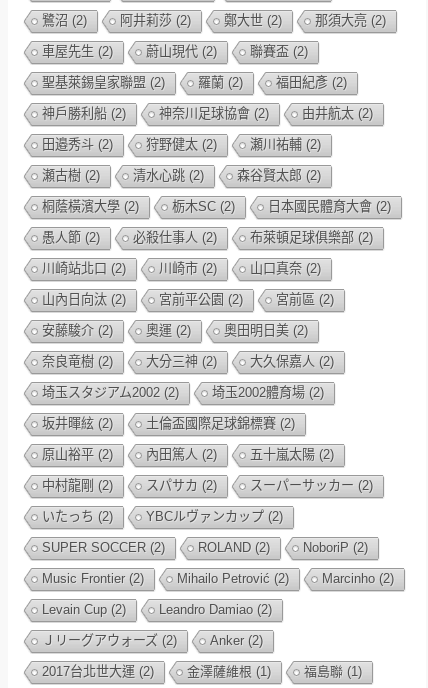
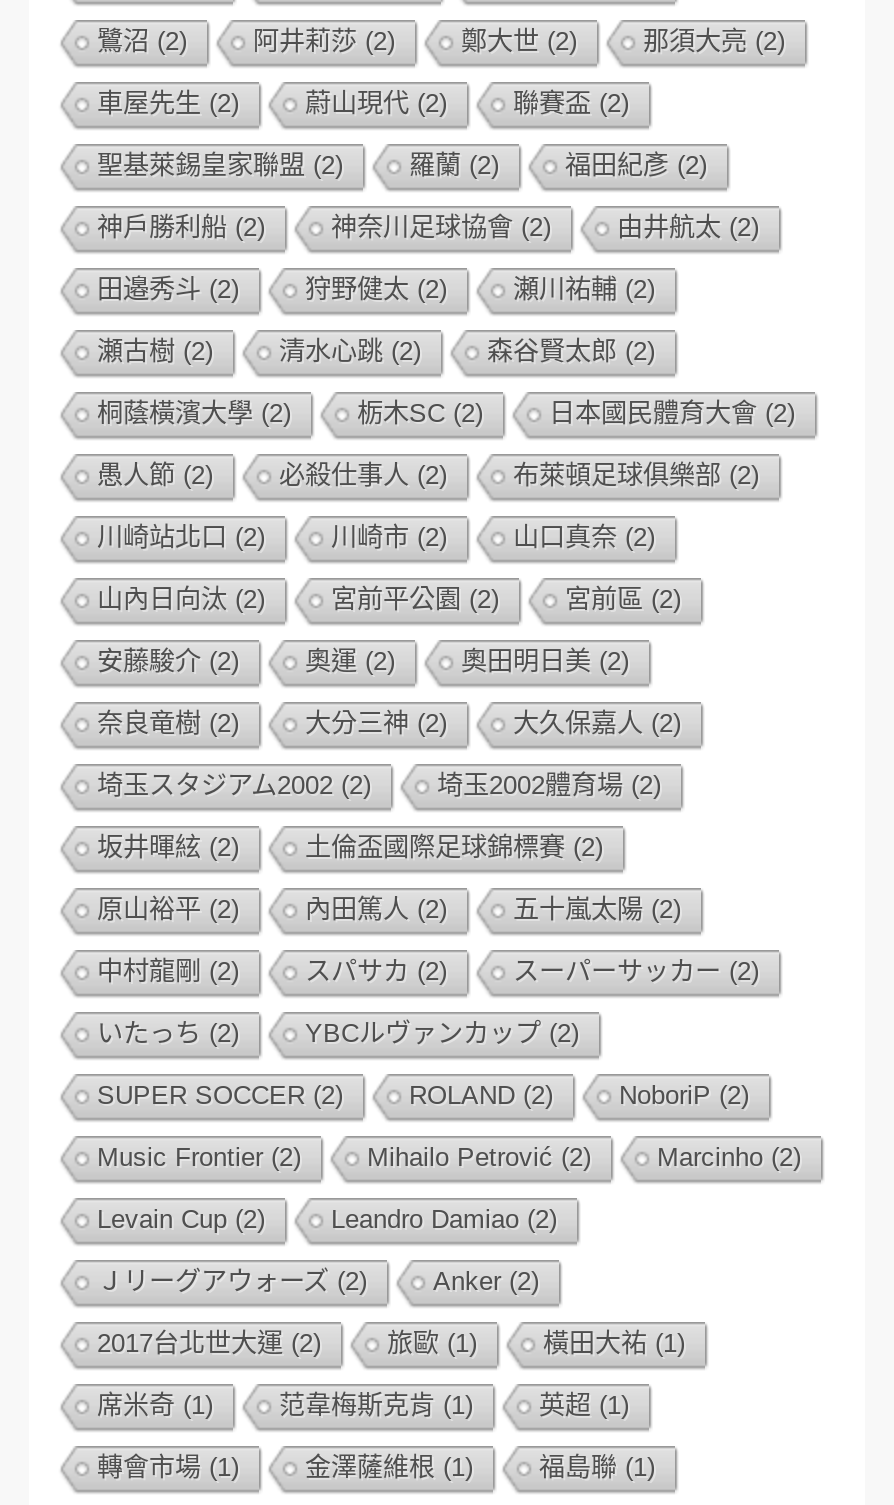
+ 旅歐(1)
+ 橫田大祐(1)
+ 席米奇(1)
+ 范韋梅斯克肯(1)
+ 英超(1)
+ 轉會市場(1)
